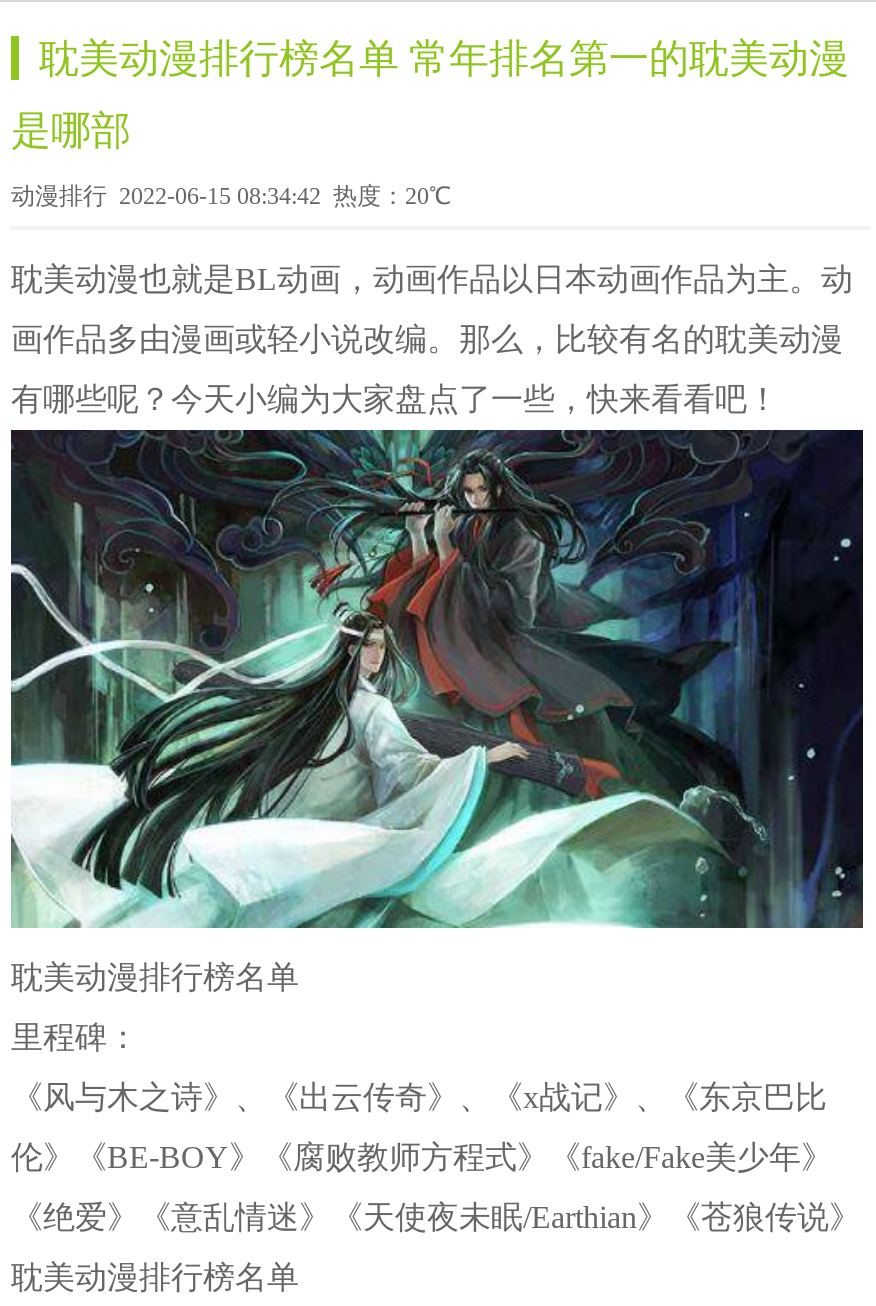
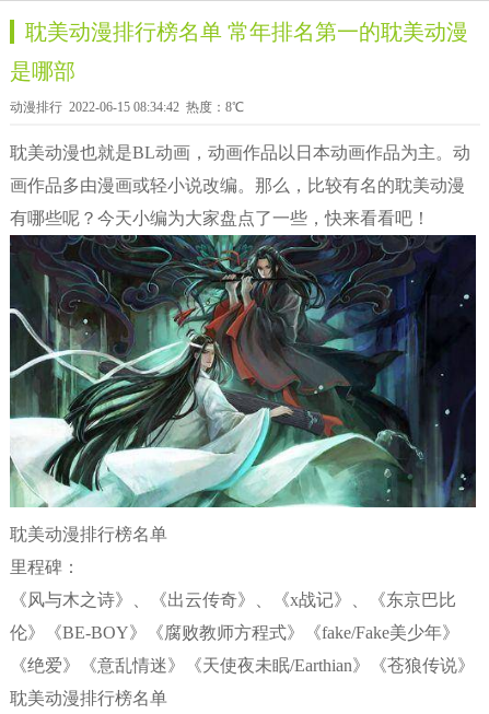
- 动漫排行2022-06-15 08:34:42 热度：20℃
+ 动漫排行2022-06-15 08:34:42 热度：8℃
